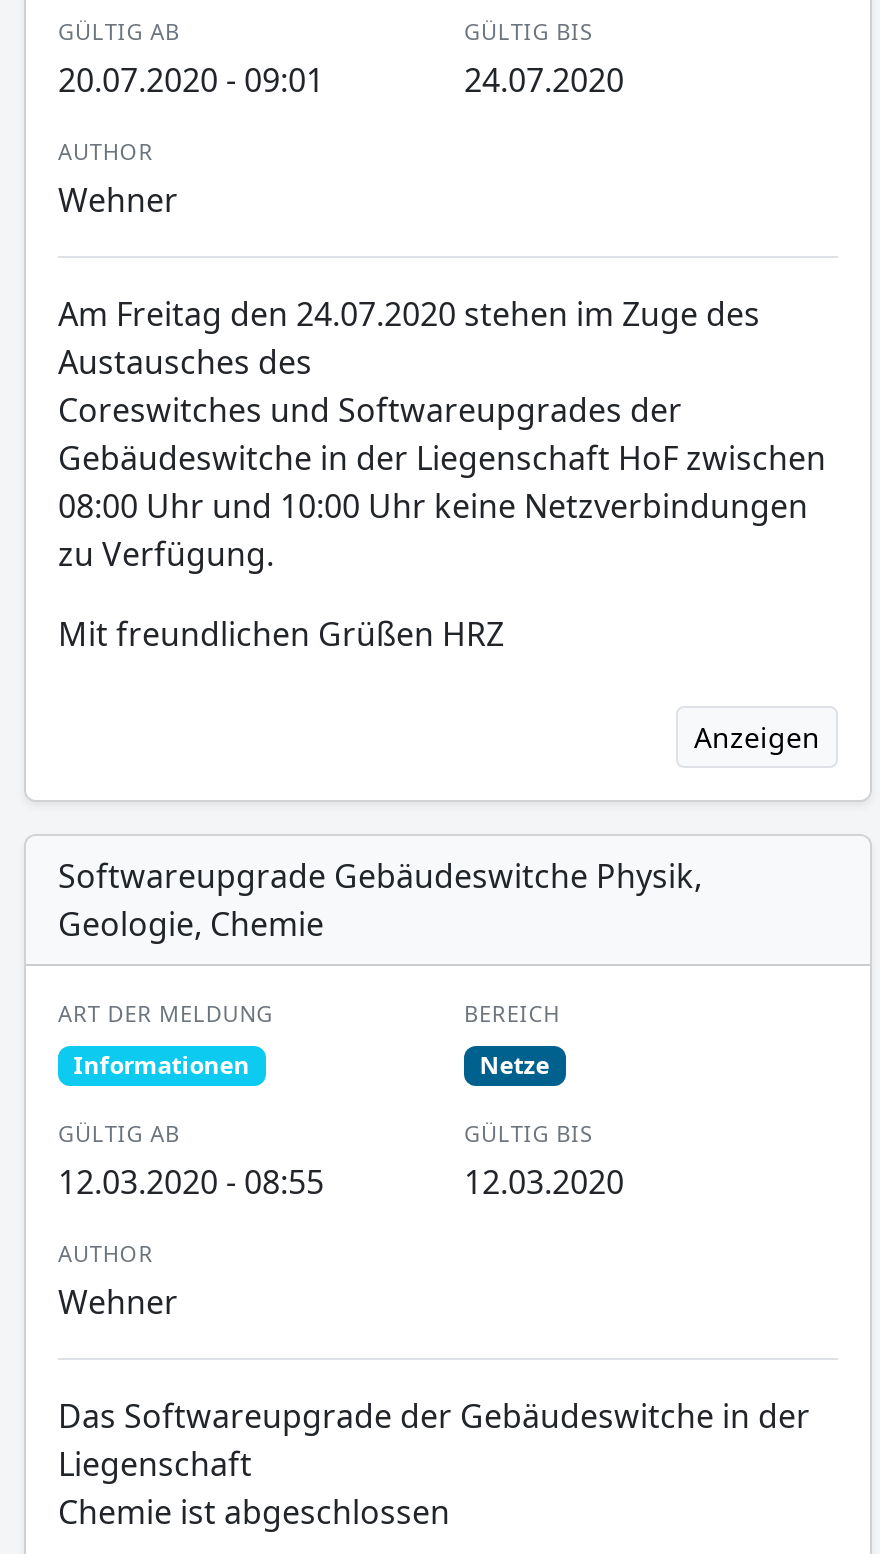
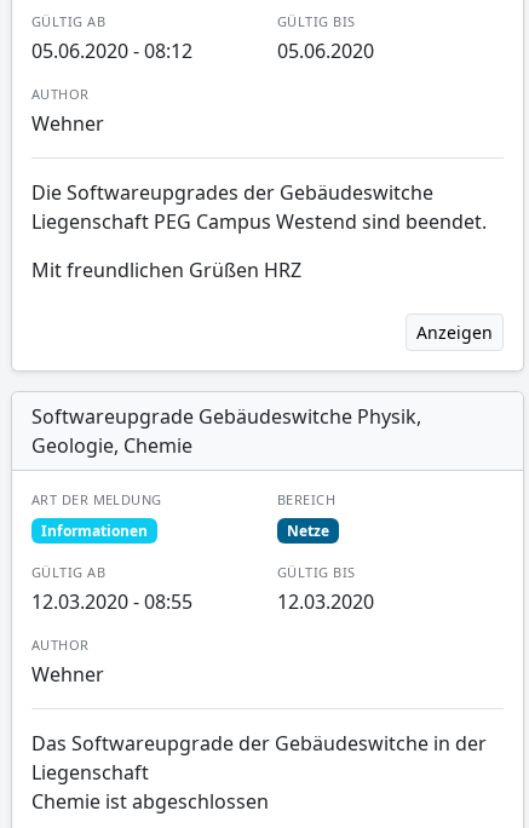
- 20.07.2020 - 09:01
+ 05.06.2020 - 08:12

- 24.07.2020
+ 05.06.2020

- Am Freitag den 24.07.2020 stehen im Zuge des
- Austausches des
- Coreswitches und Softwareupgrades der
- Gebäudeswitche in der Liegenschaft HoF zwischen
- 08:00 Uhr und 10:00 Uhr keine Netzverbindungen
- zu Verfügung.
+ Die Softwareupgrades der Gebäudeswitche
+ Liegenschaft PEG Campus Westend sind beendet.
